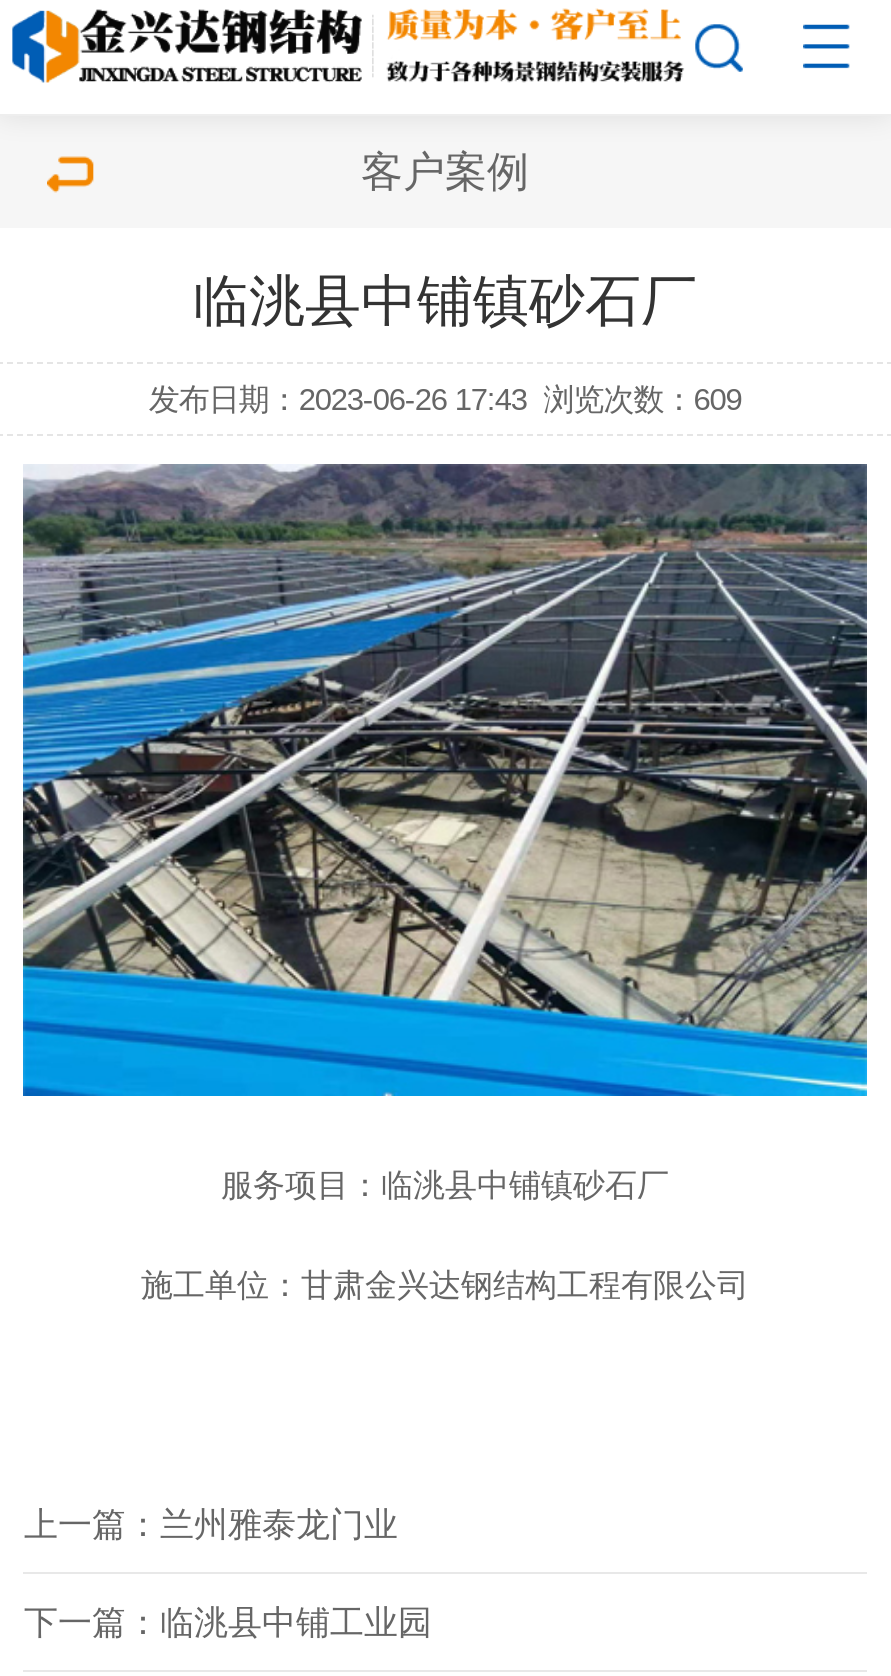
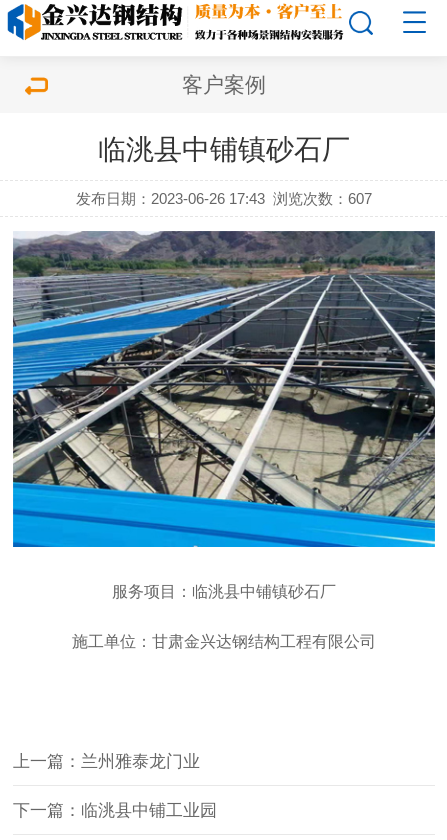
- 发布日期：2023-06-26 17:43 浏览次数：609
+ 发布日期：2023-06-26 17:43 浏览次数：607
